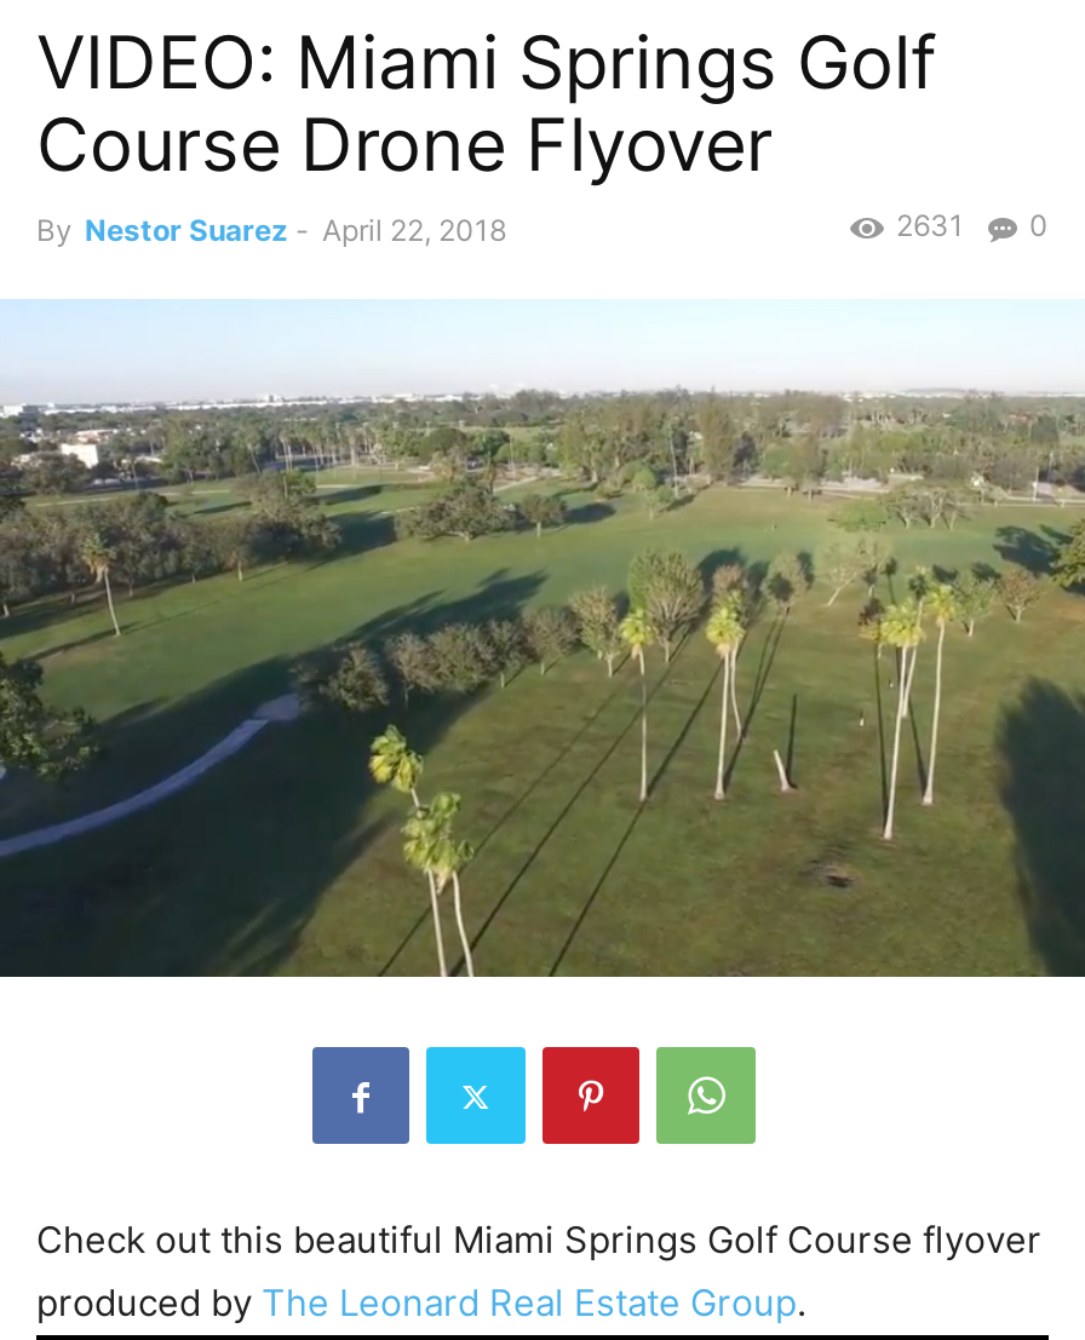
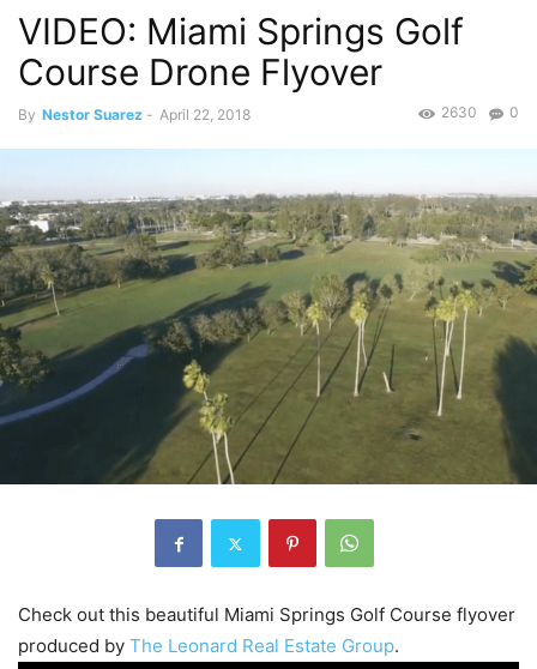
- 2631 0
+ 2630 0
